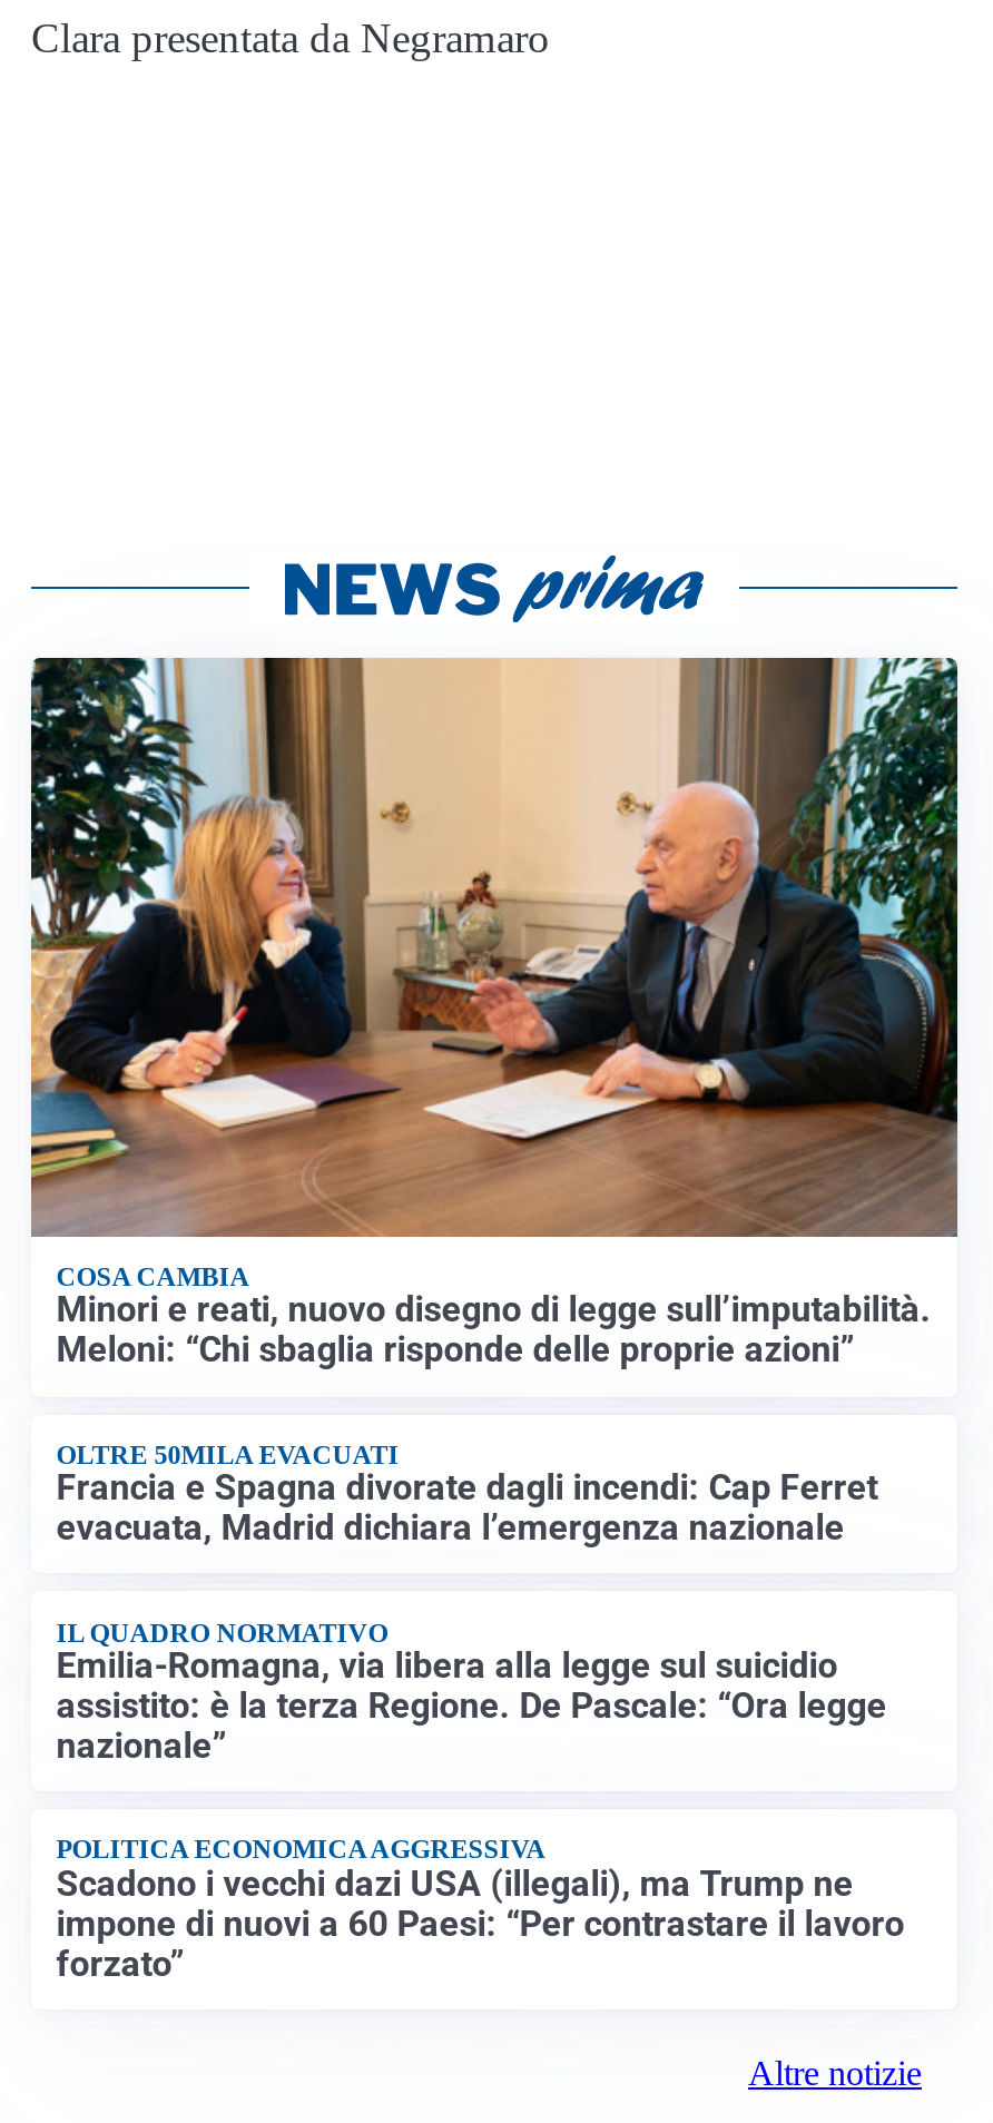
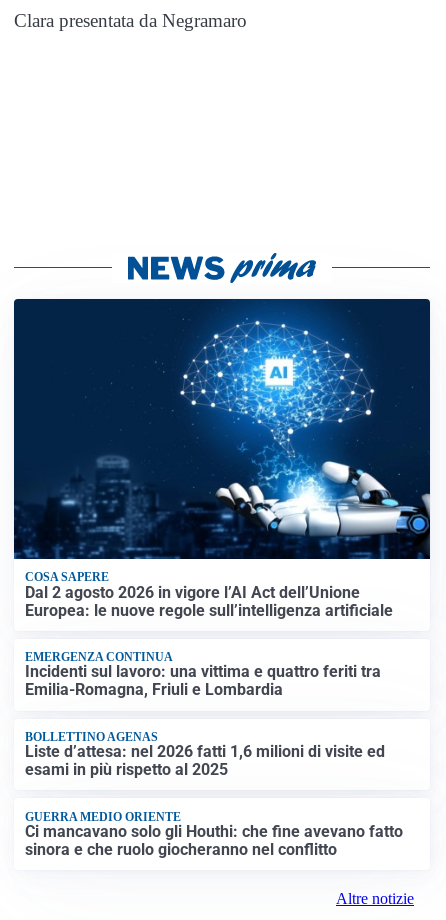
- [image]
- COSA CAMBIA
- Minori e reati, nuovo disegno di legge sull’imputabilità.
- Meloni: “Chi sbaglia risponde delle proprie azioni”
+ [image]
+ COSA SAPERE
+ Dal 2 agosto 2026 in vigore l’AI Act dell’Unione
+ Europea: le nuove regole sull’intelligenza artificiale

- OLTRE 50MILA EVACUATI
- Francia e Spagna divorate dagli incendi: Cap Ferret
- evacuata, Madrid dichiara l’emergenza nazionale
+ EMERGENZA CONTINUA
+ Incidenti sul lavoro: una vittima e quattro feriti tra
+ Emilia-Romagna, Friuli e Lombardia

- IL QUADRO NORMATIVO
- Emilia-Romagna, via libera alla legge sul suicidio
- assistito: è la terza Regione. De Pascale: “Ora legge
- nazionale”
+ BOLLETTINO AGENAS
+ Liste d’attesa: nel 2026 fatti 1,6 milioni di visite ed
+ esami in più rispetto al 2025

- POLITICA ECONOMICA AGGRESSIVA
- Scadono i vecchi dazi USA (illegali), ma Trump ne
- impone di nuovi a 60 Paesi: “Per contrastare il lavoro
- forzato”
+ GUERRA MEDIO ORIENTE
+ Ci mancavano solo gli Houthi: che fine avevano fatto
+ sinora e che ruolo giocheranno nel conflitto
